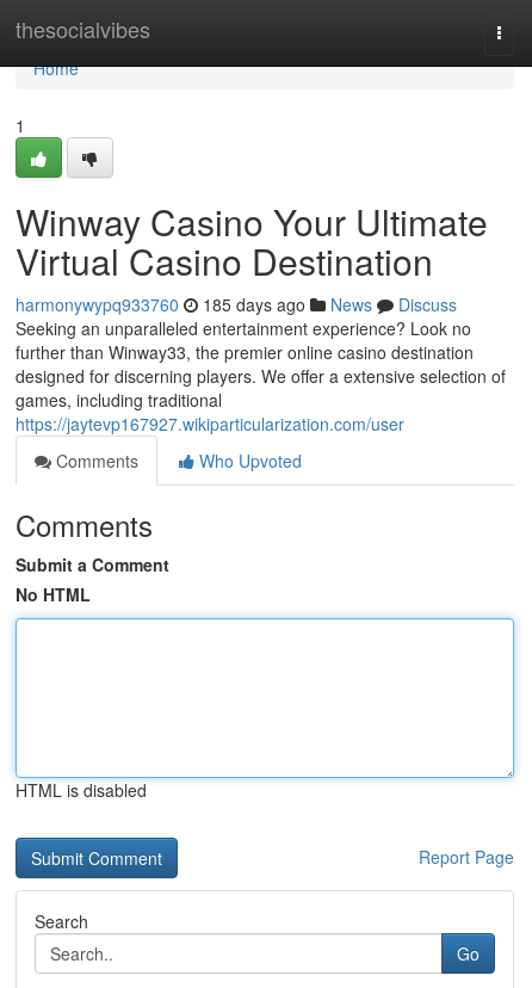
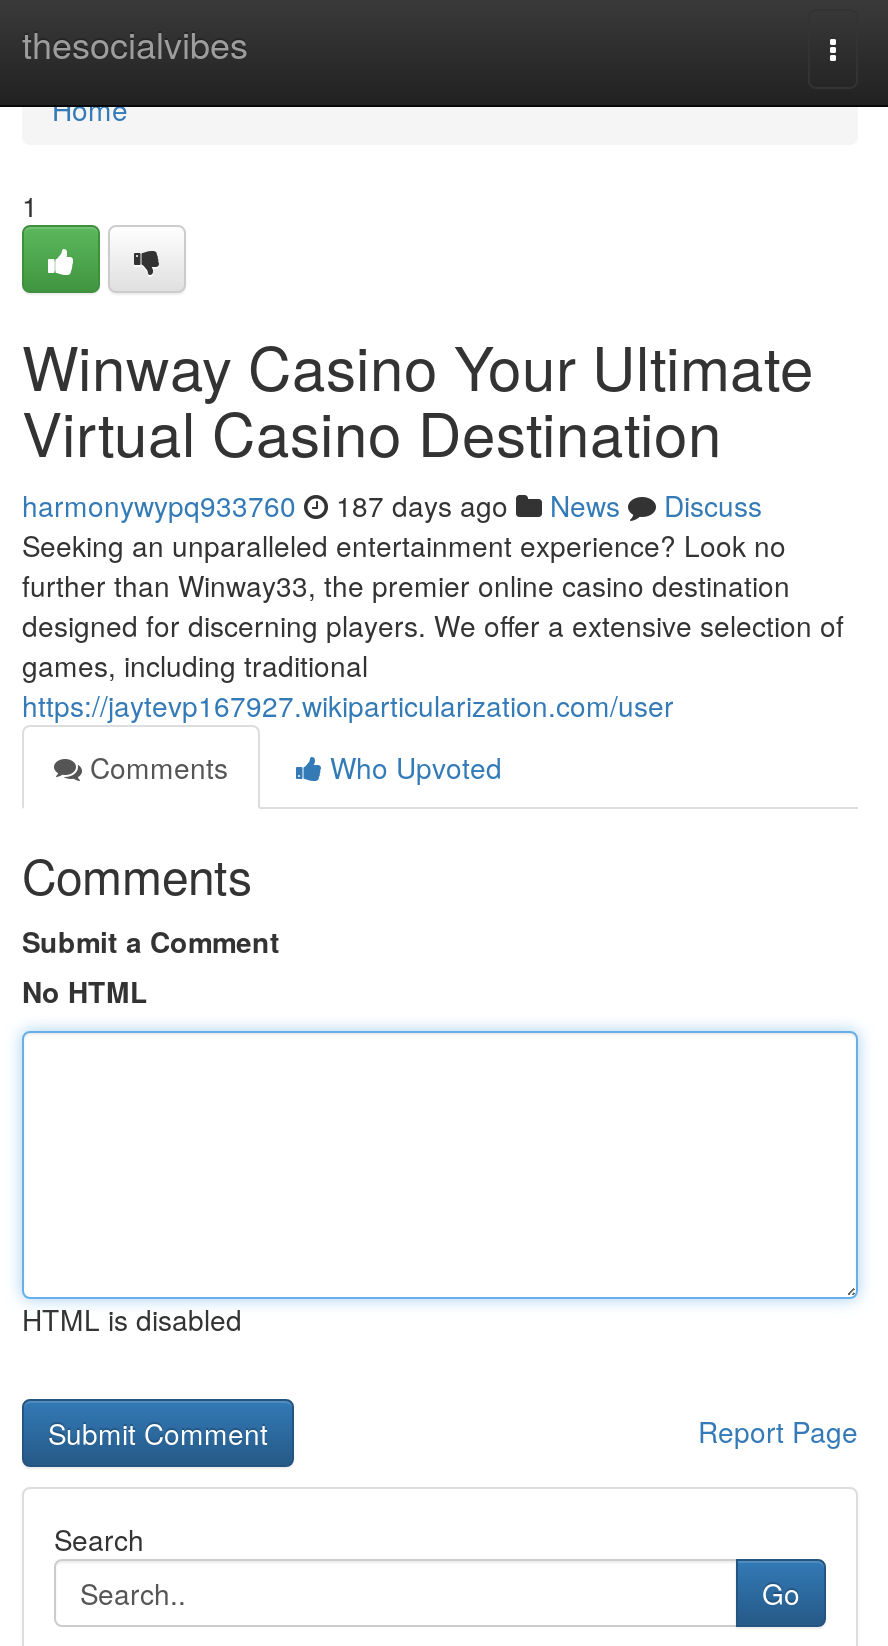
- harmonywypq933760 185 days ago News Discuss
+ harmonywypq933760 187 days ago News Discuss
